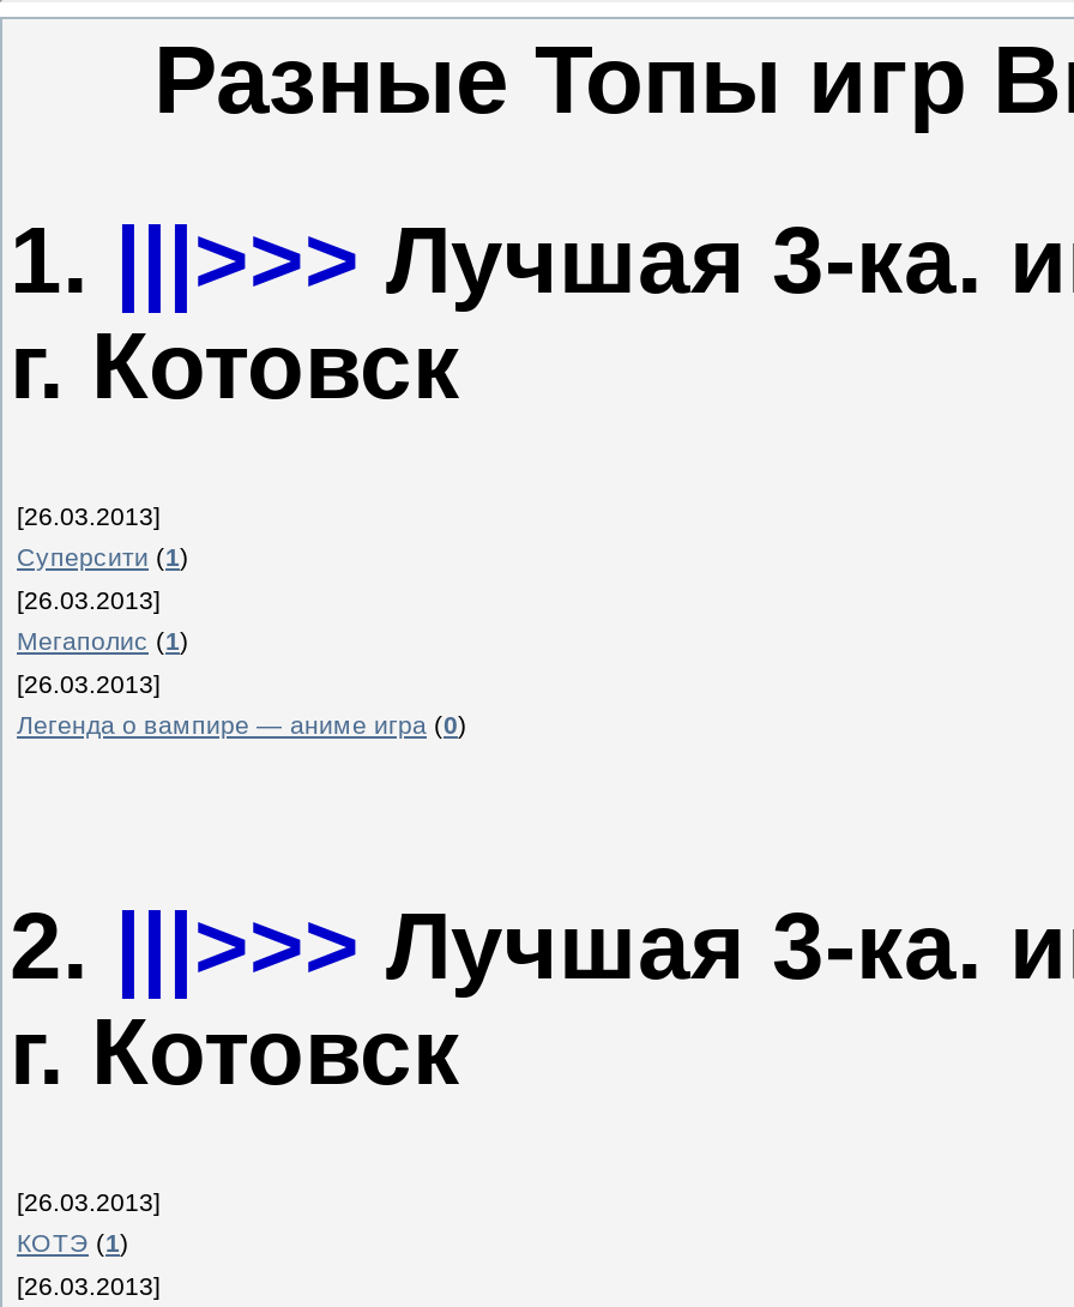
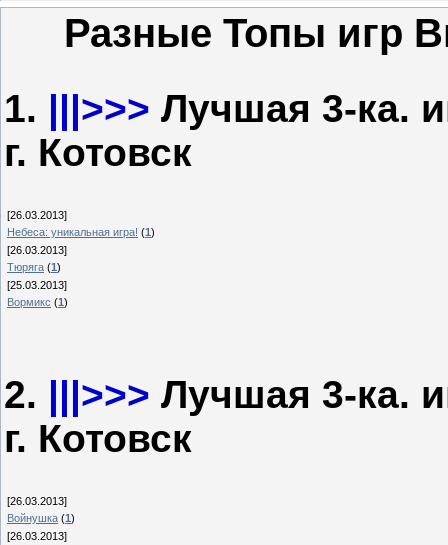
- Суперсити (1)
+ Небеса: уникальная игра! (1)

- Мегаполис (1)
+ Тюряга (1)

- [26.03.2013]
- Легенда о вампире — аниме игра (0)
+ [25.03.2013]
+ Вормикс (1)

- КОТЭ (1)
+ Войнушка (1)
